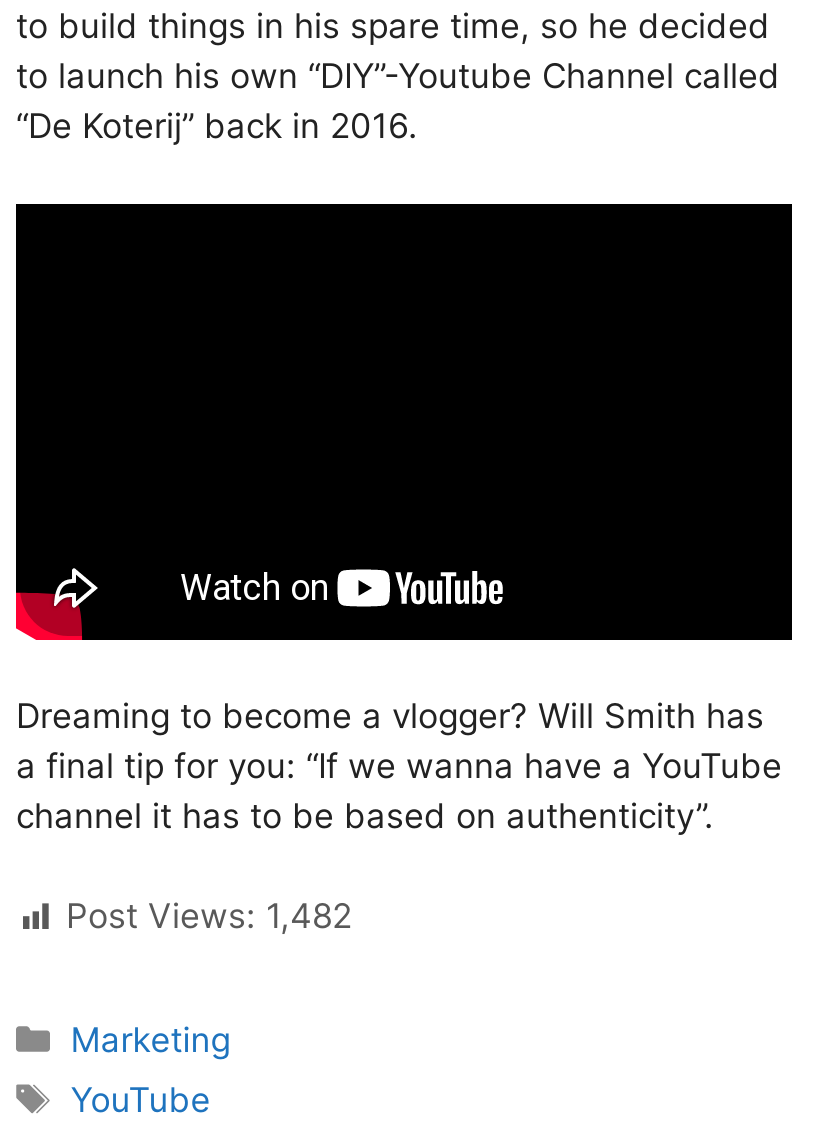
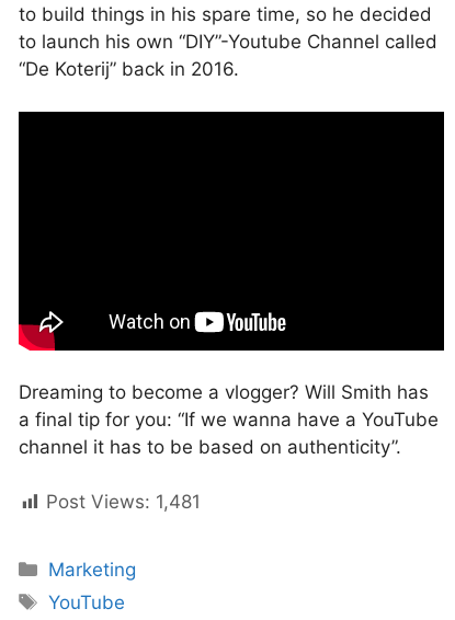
- Post Views: 1,482
+ Post Views: 1,481
